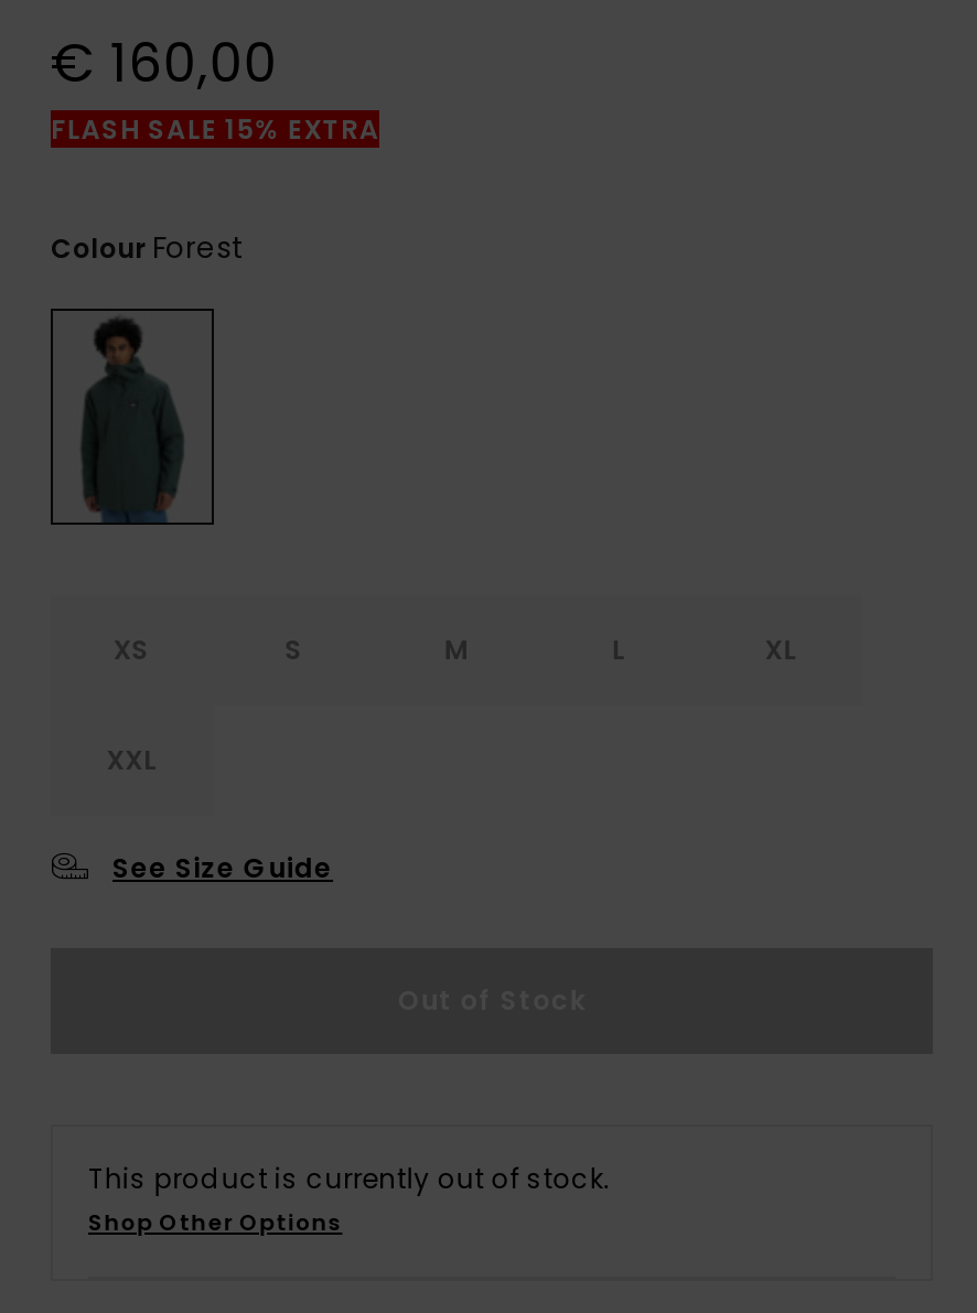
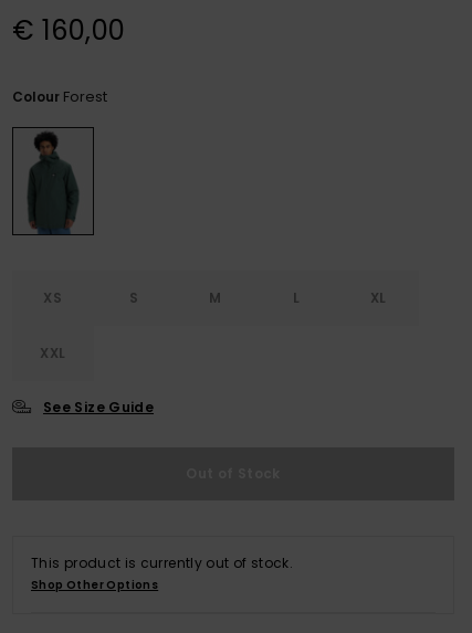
- FLASH SALE 15% EXTRA
